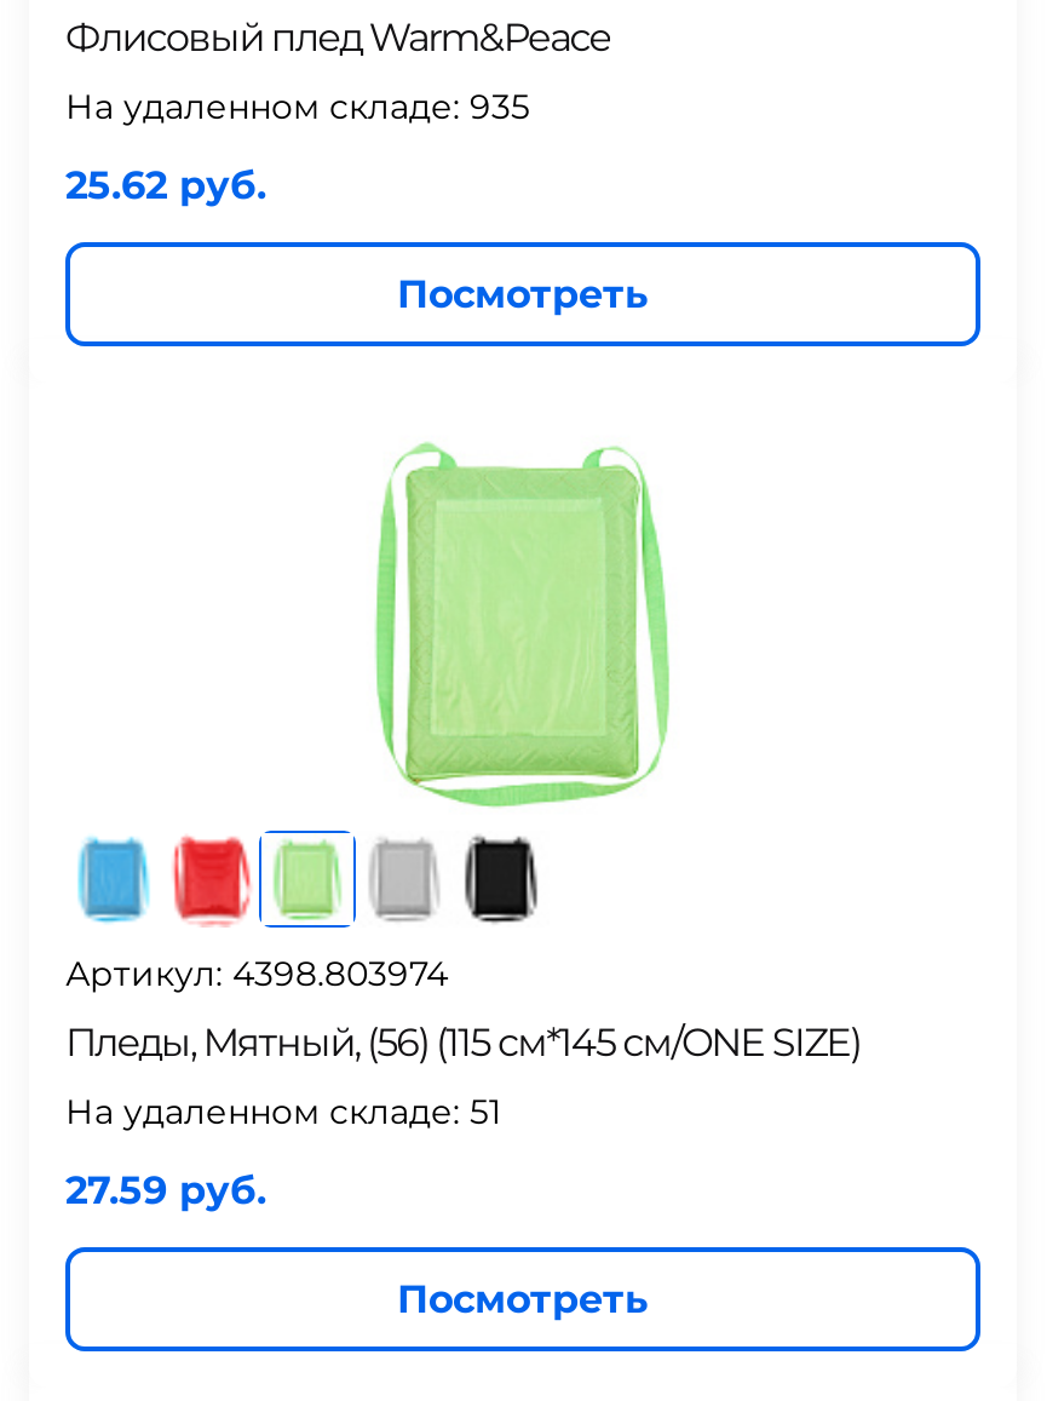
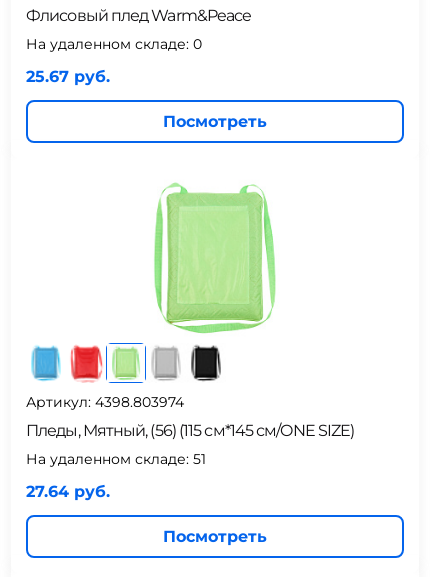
- На удаленном складе: 935
+ На удаленном складе: 0

- 25.62 руб.
+ 25.67 руб.

- 27.59 руб.
+ 27.64 руб.
